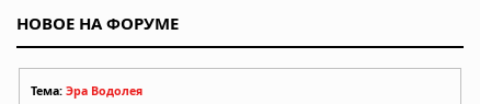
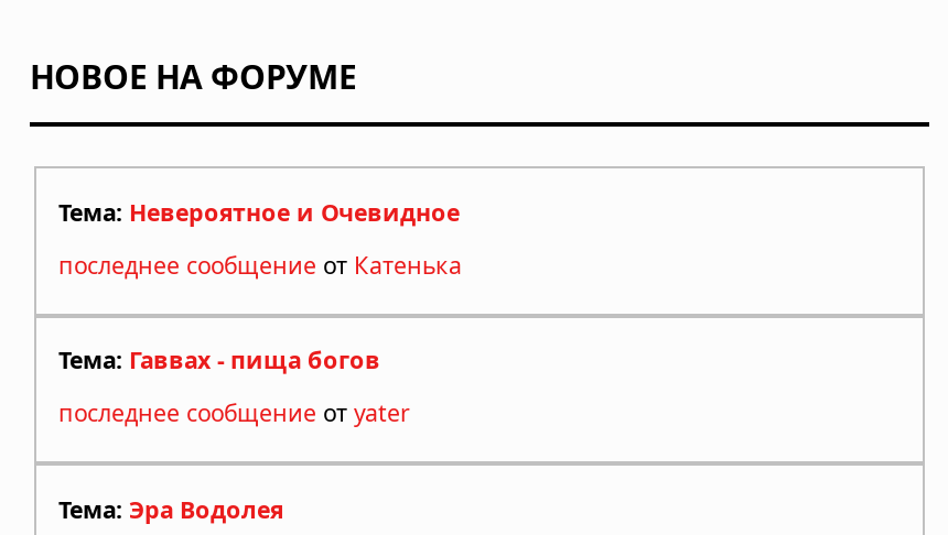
+ Тема: Невероятное и Очевидное
+ последнее сообщение от Катенька
+ Тема: Гаввах - пища богов
+ последнее сообщение от yater
